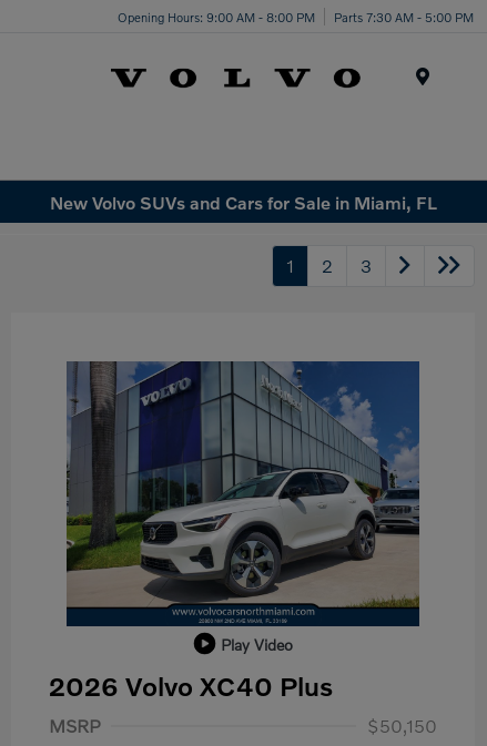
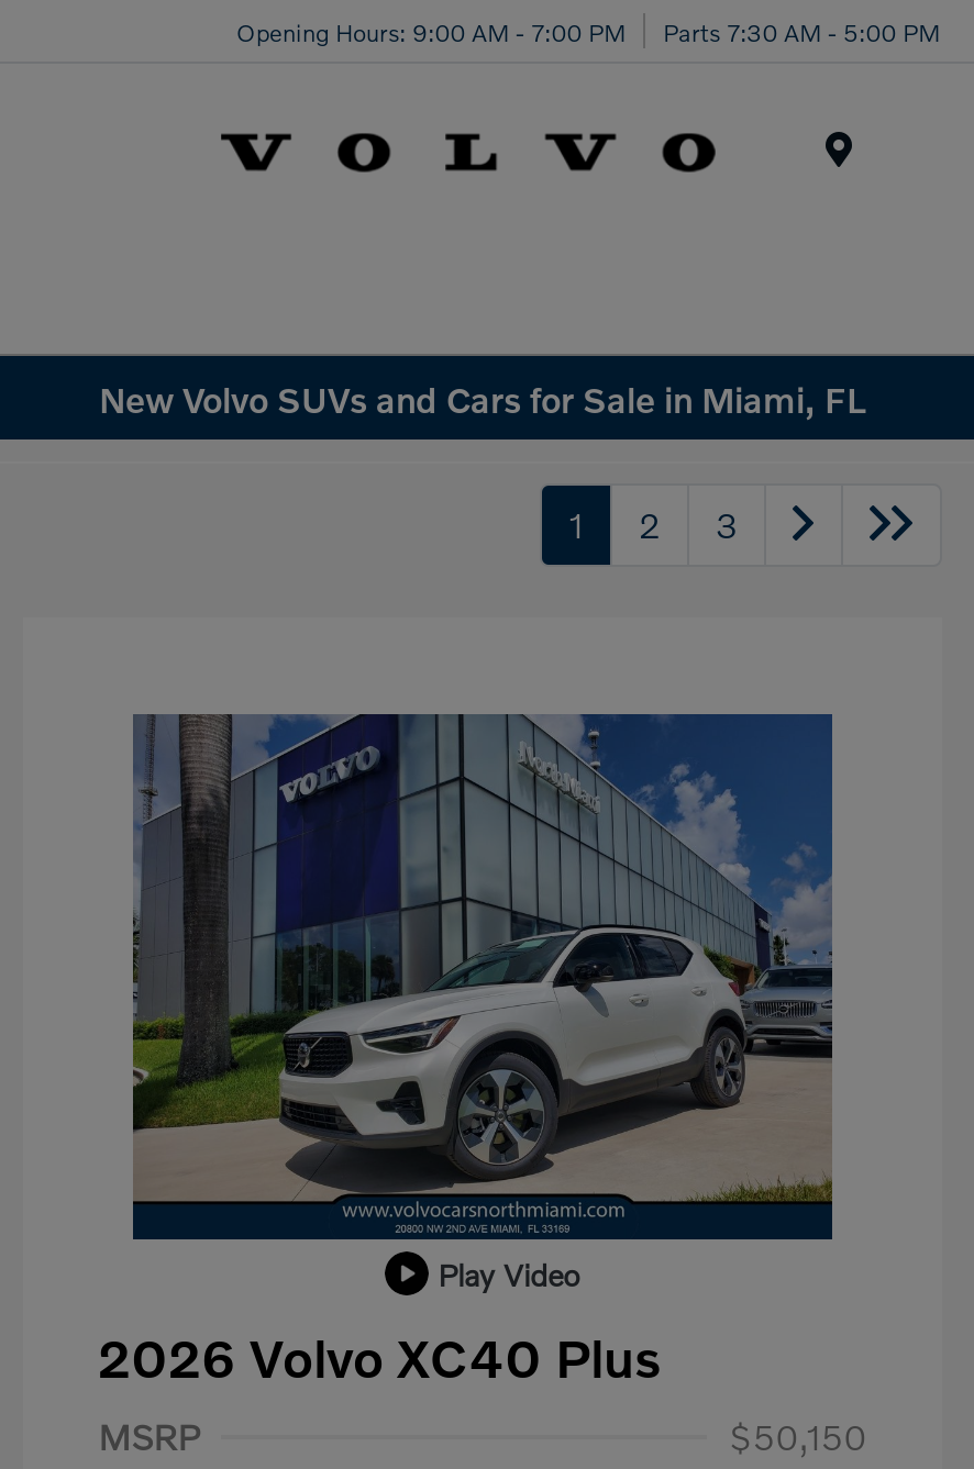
- Opening Hours: 9:00 AM - 8:00 PM
+ Opening Hours: 9:00 AM - 7:00 PM
